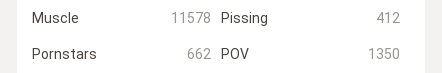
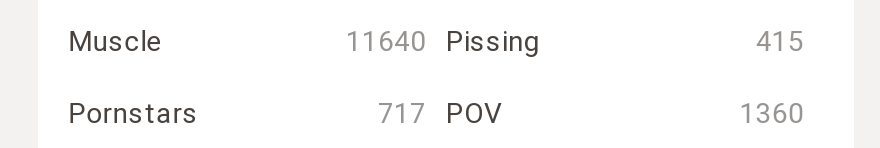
- 11578 Pissing
+ 11640 Pissing

- 412
+ 415

- 662 POV
+ 717 POV

- 1350
+ 1360
